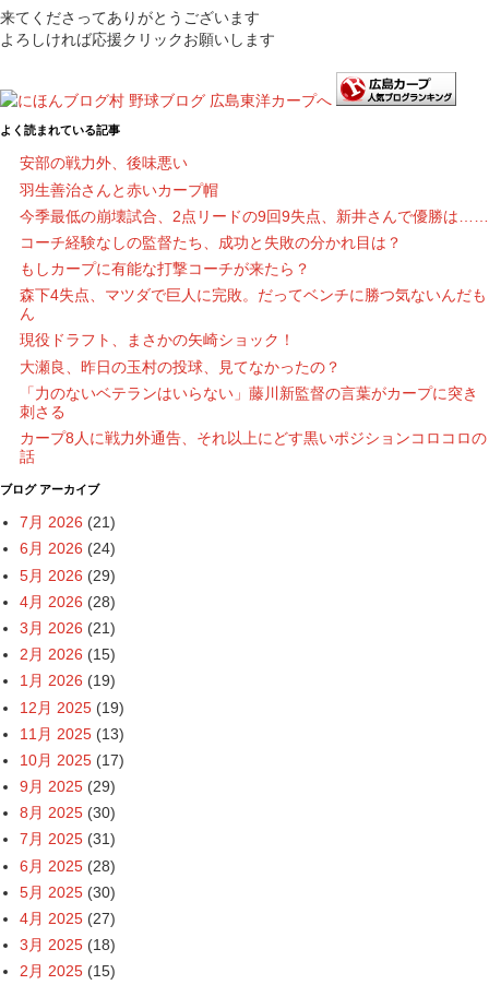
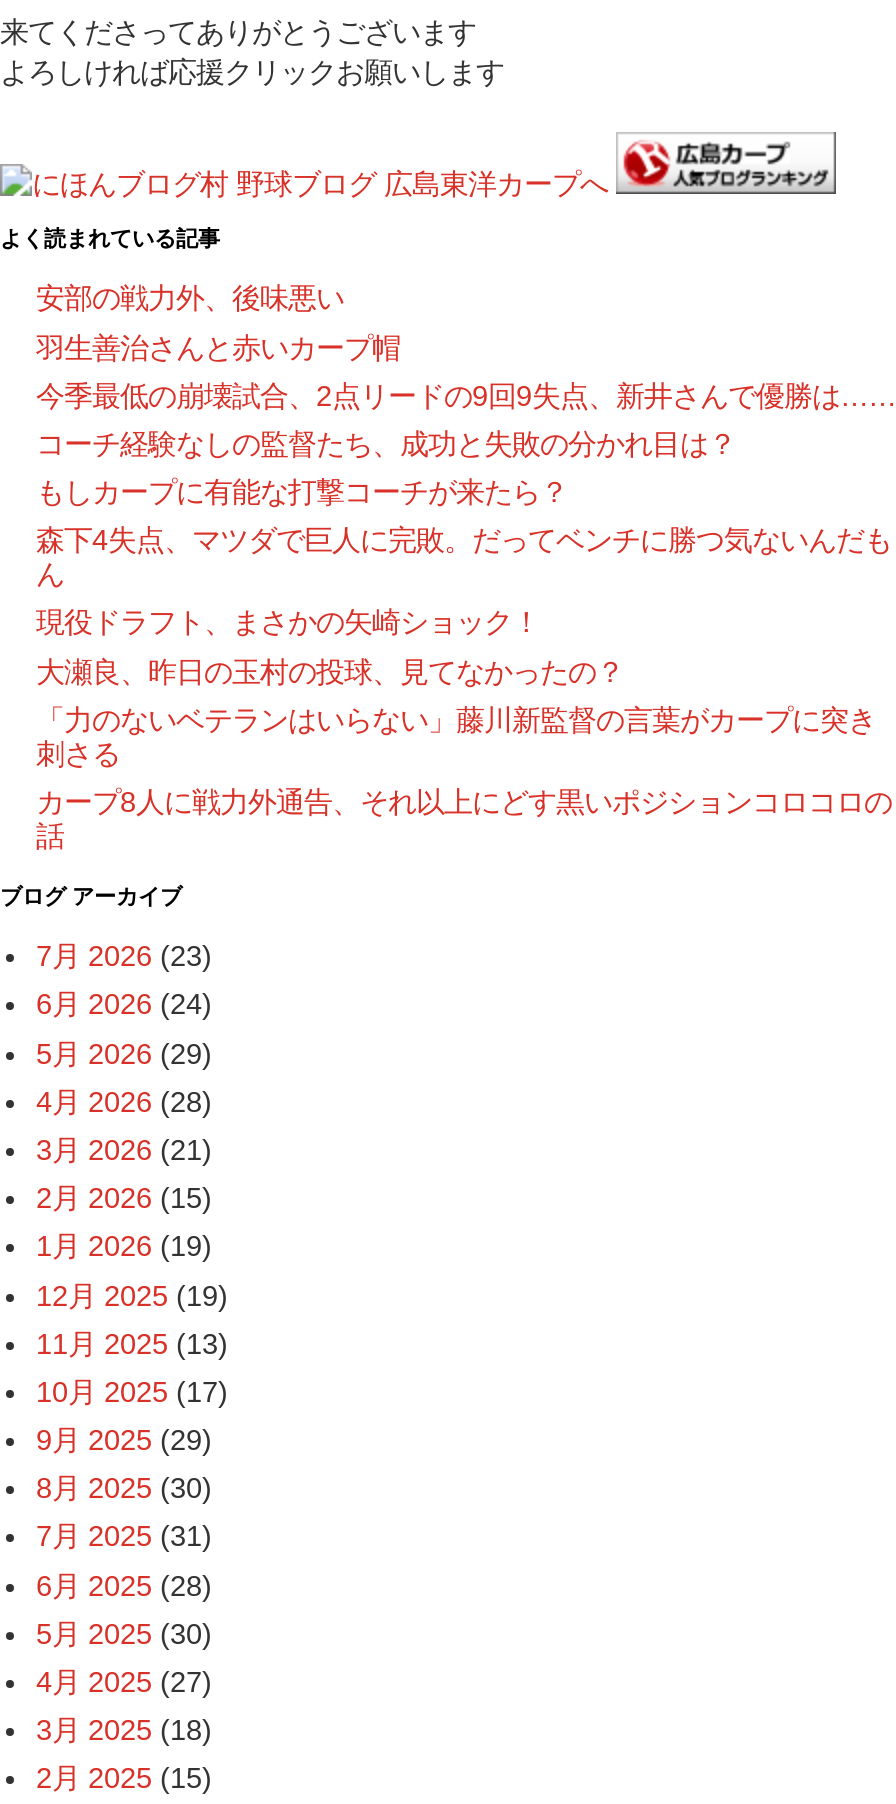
- 7月 2026 (21)
+ 7月 2026 (23)
